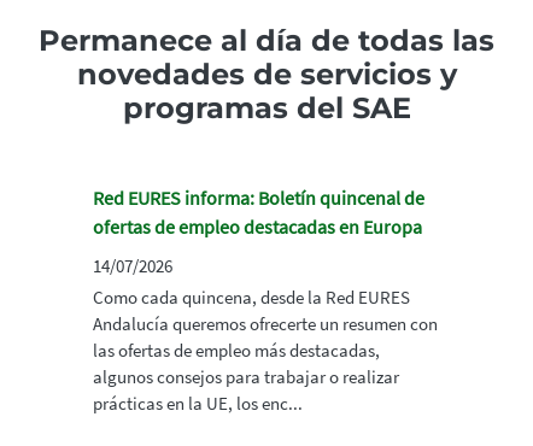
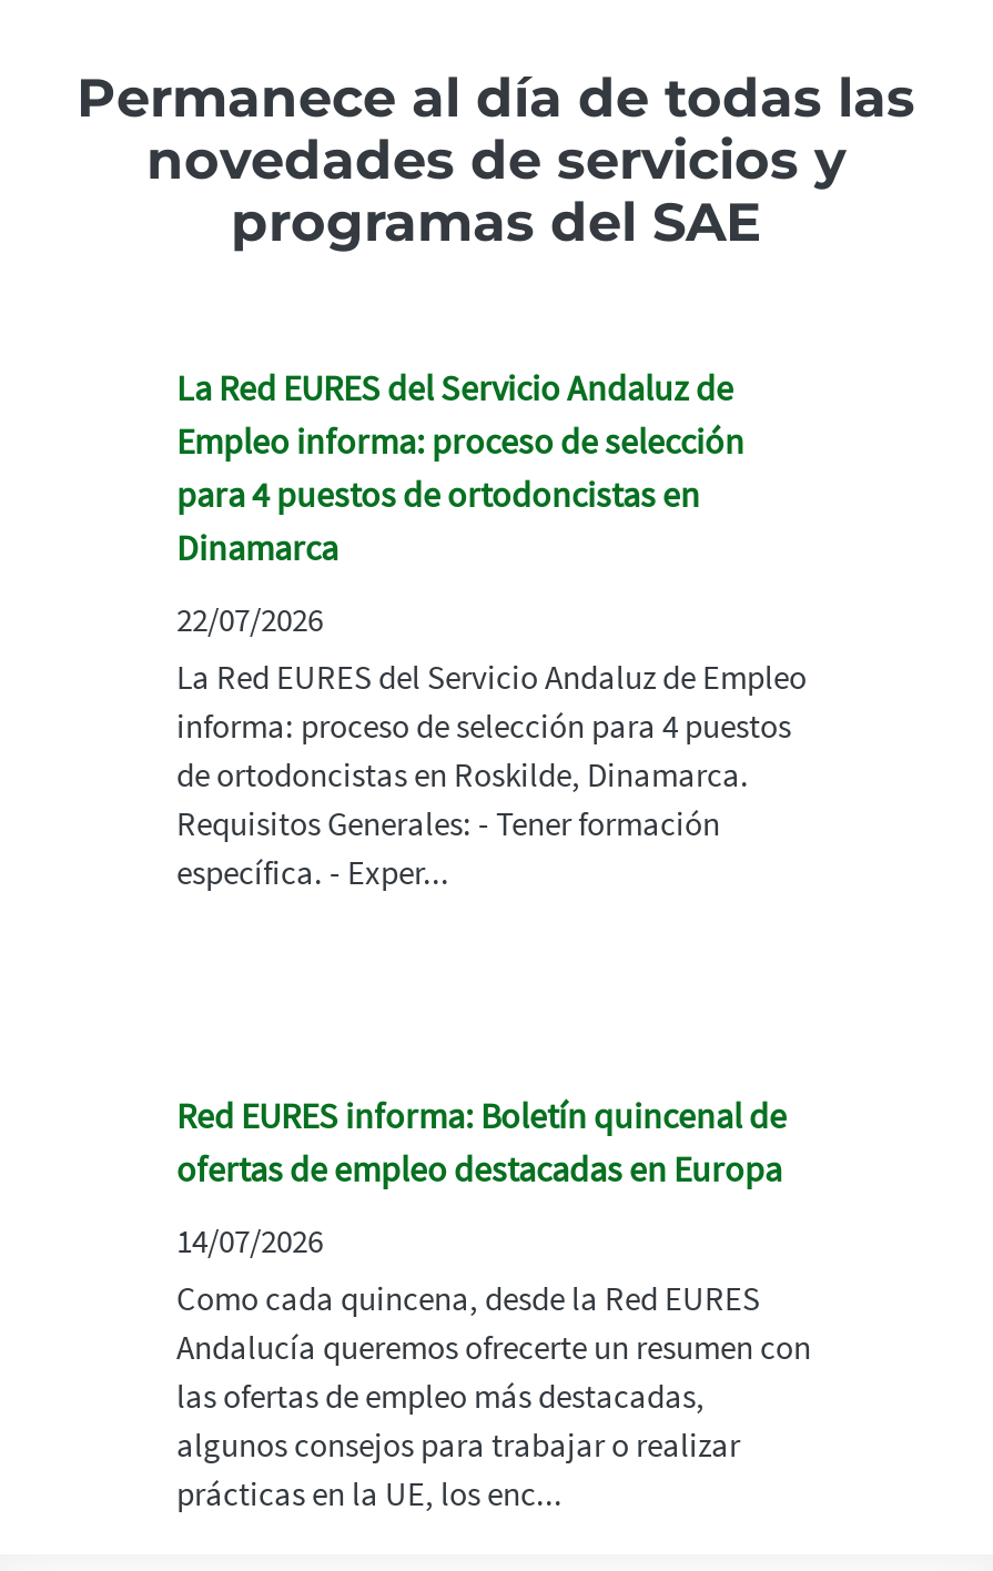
+ La Red EURES del Servicio Andaluz de
+ Empleo informa: proceso de selección
+ para 4 puestos de ortodoncistas en
+ Dinamarca
+ 22/07/2026
+ La Red EURES del Servicio Andaluz de Empleo
+ informa: proceso de selección para 4 puestos
+ de ortodoncistas en Roskilde, Dinamarca.
+ Requisitos Generales: - Tener formación
+ específica. - Exper...
